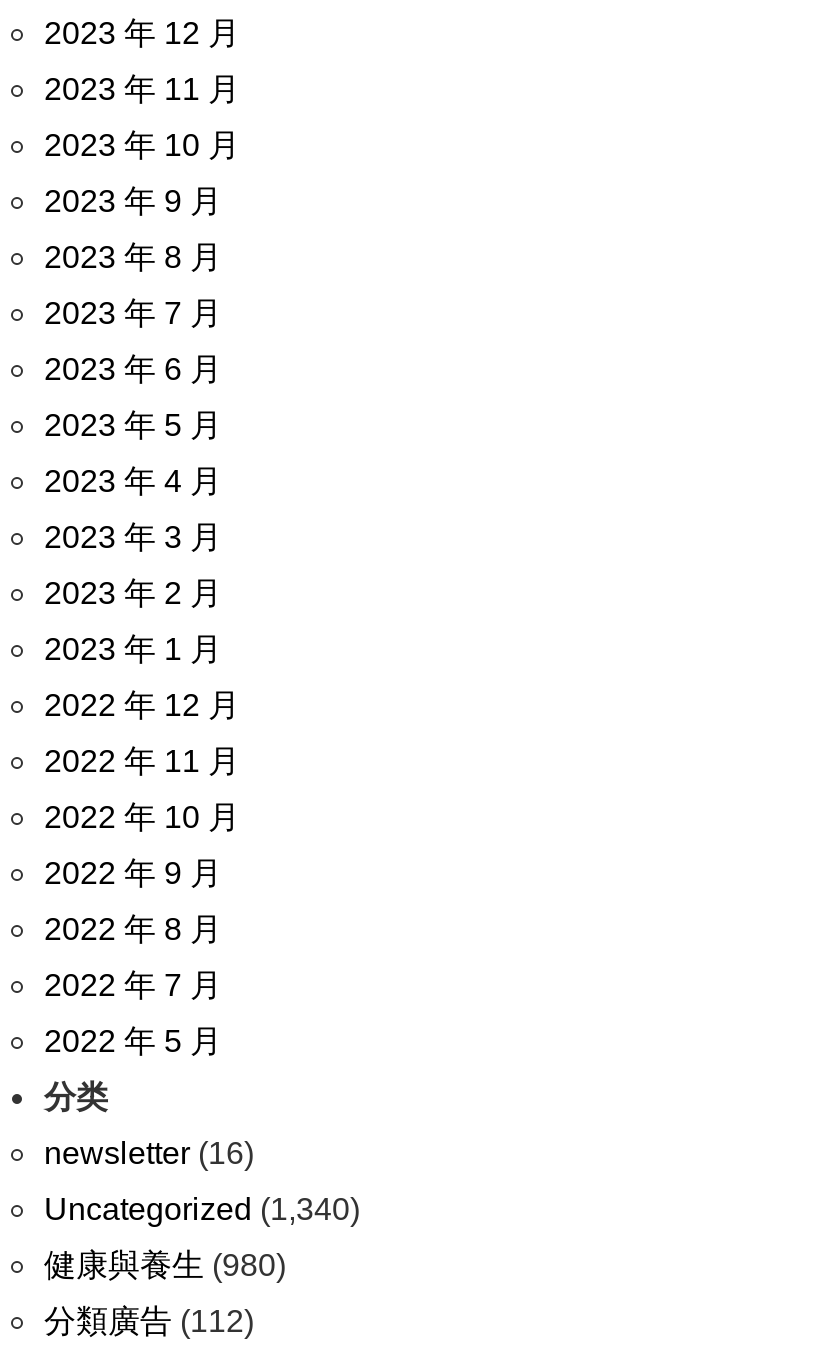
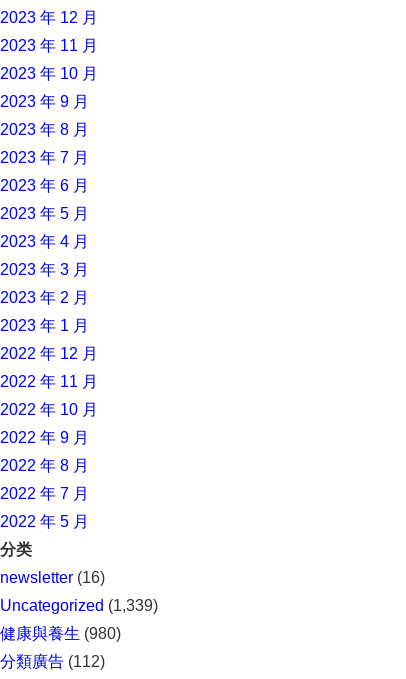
- Uncategorized (1,340)
+ Uncategorized (1,339)
